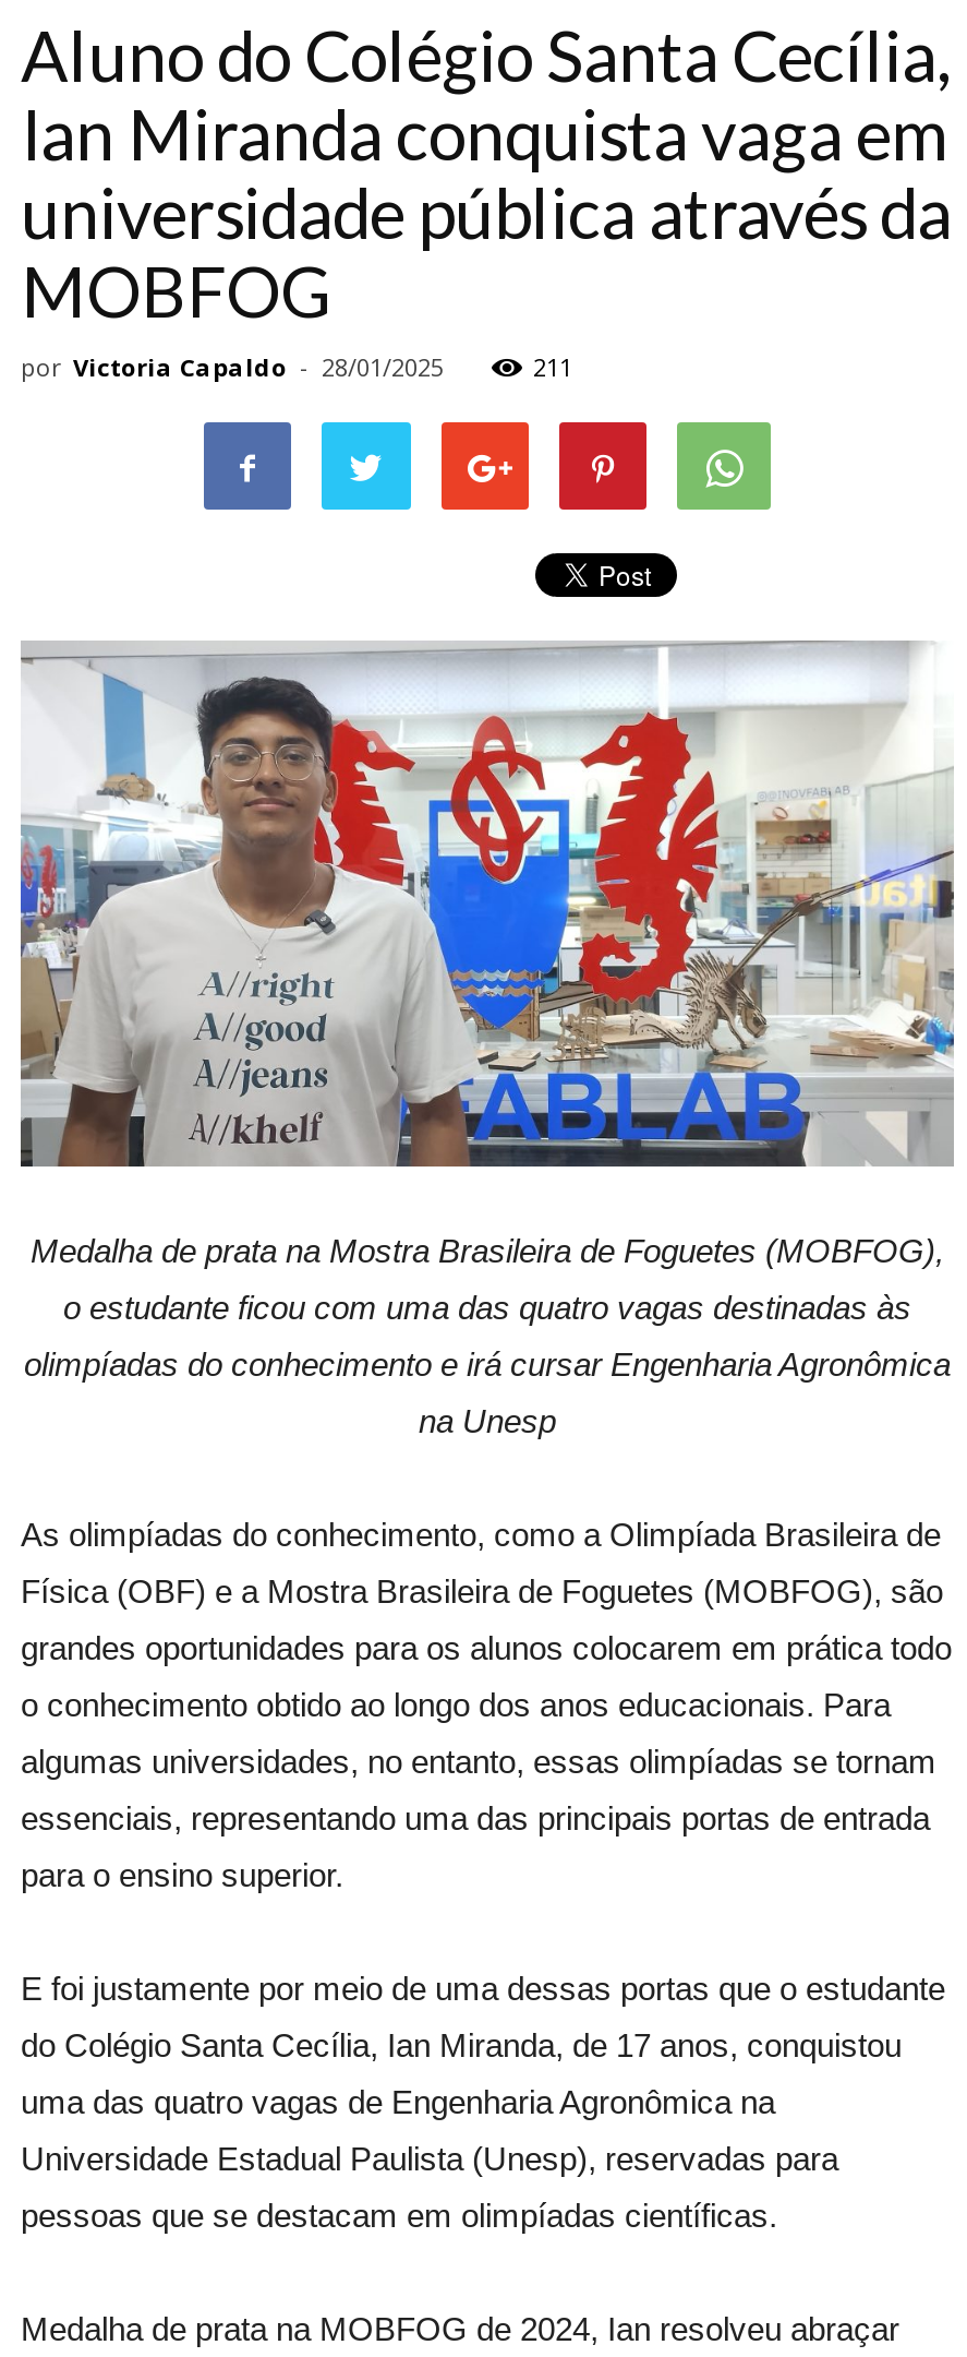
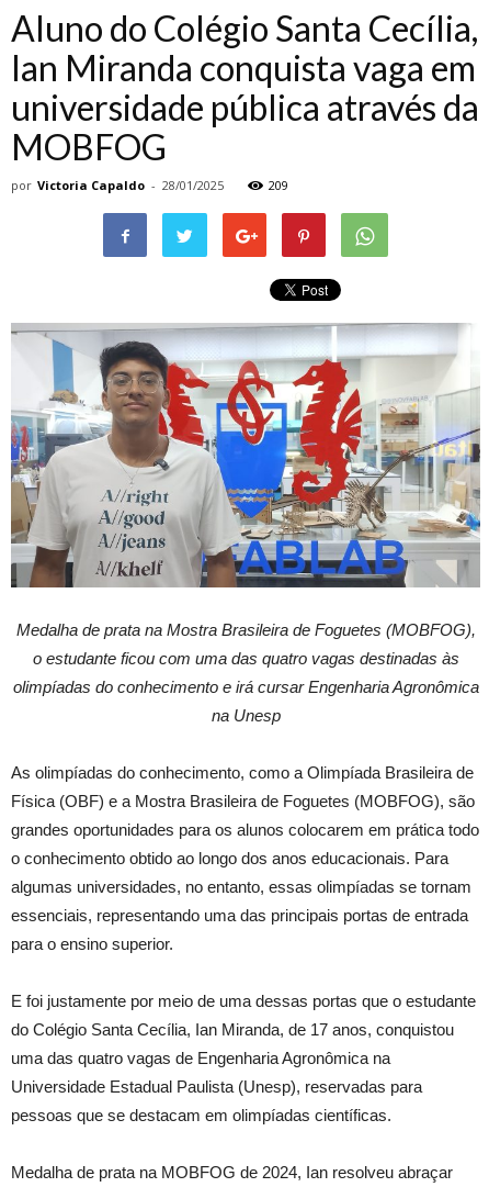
- 211
+ 209
